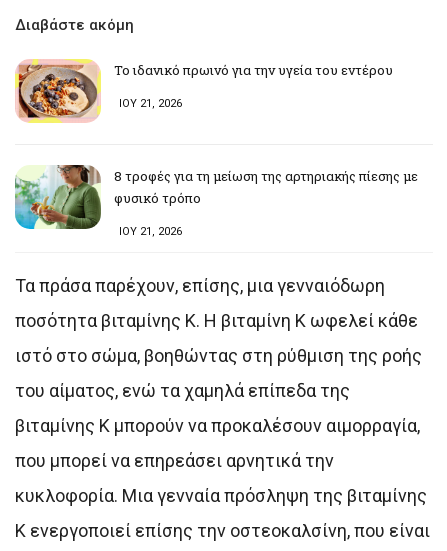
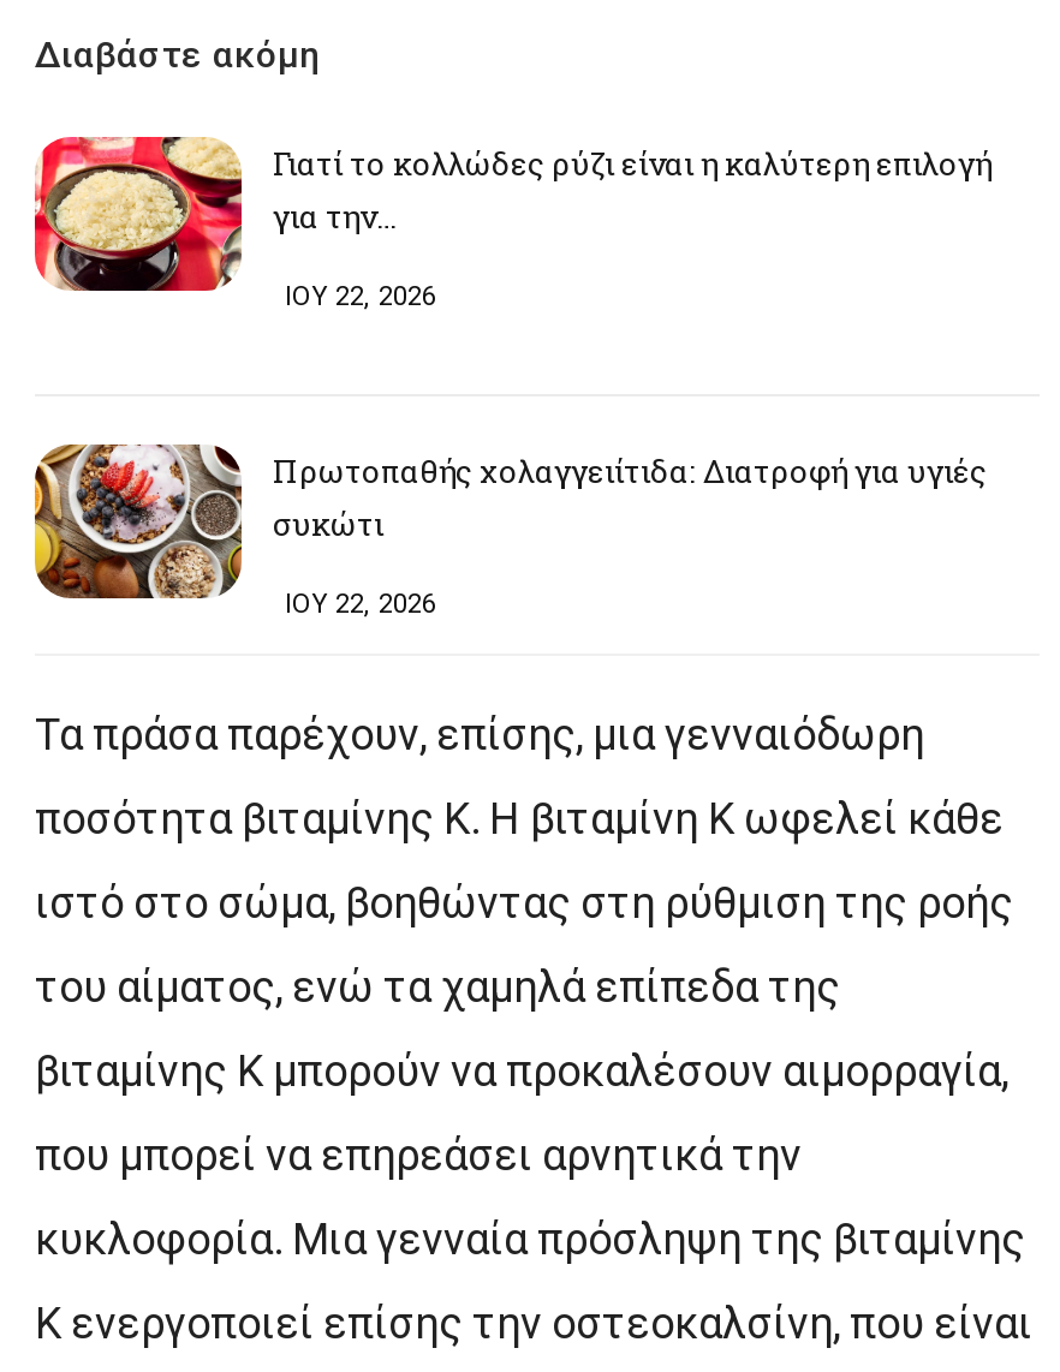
- [image]
- Το ιδανικό πρωινό για την υγεία του εντέρου
+ [image]
+ Γιατί το κολλώδες ρύζι είναι η καλύτερη επιλογή
+ για την…

- ΙΟΥ 21, 2026
+ ΙΟΥ 22, 2026

- [image]
- 8 τροφές για τη μείωση της αρτηριακής πίεσης με
- φυσικό τρόπο
+ [image]
+ Πρωτοπαθής χολαγγειίτιδα: Διατροφή για υγιές
+ συκώτι

- ΙΟΥ 21, 2026
+ ΙΟΥ 22, 2026
